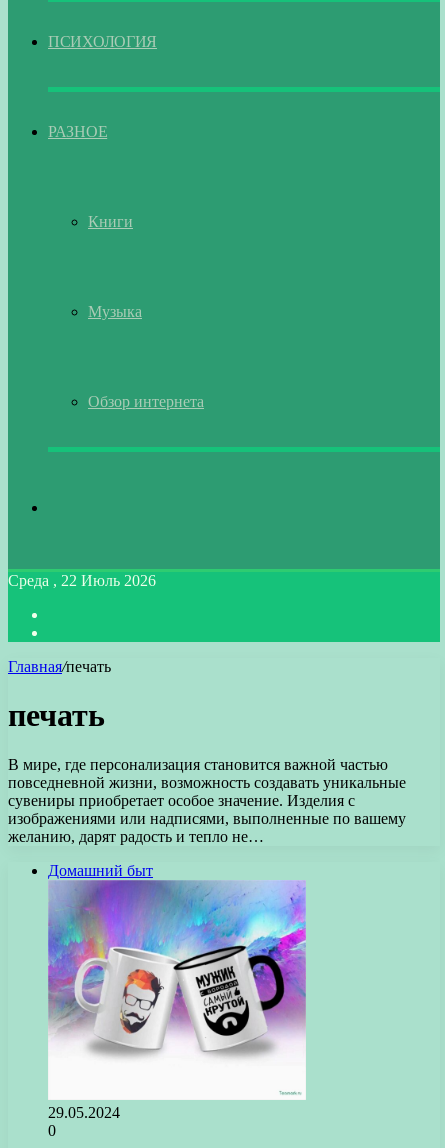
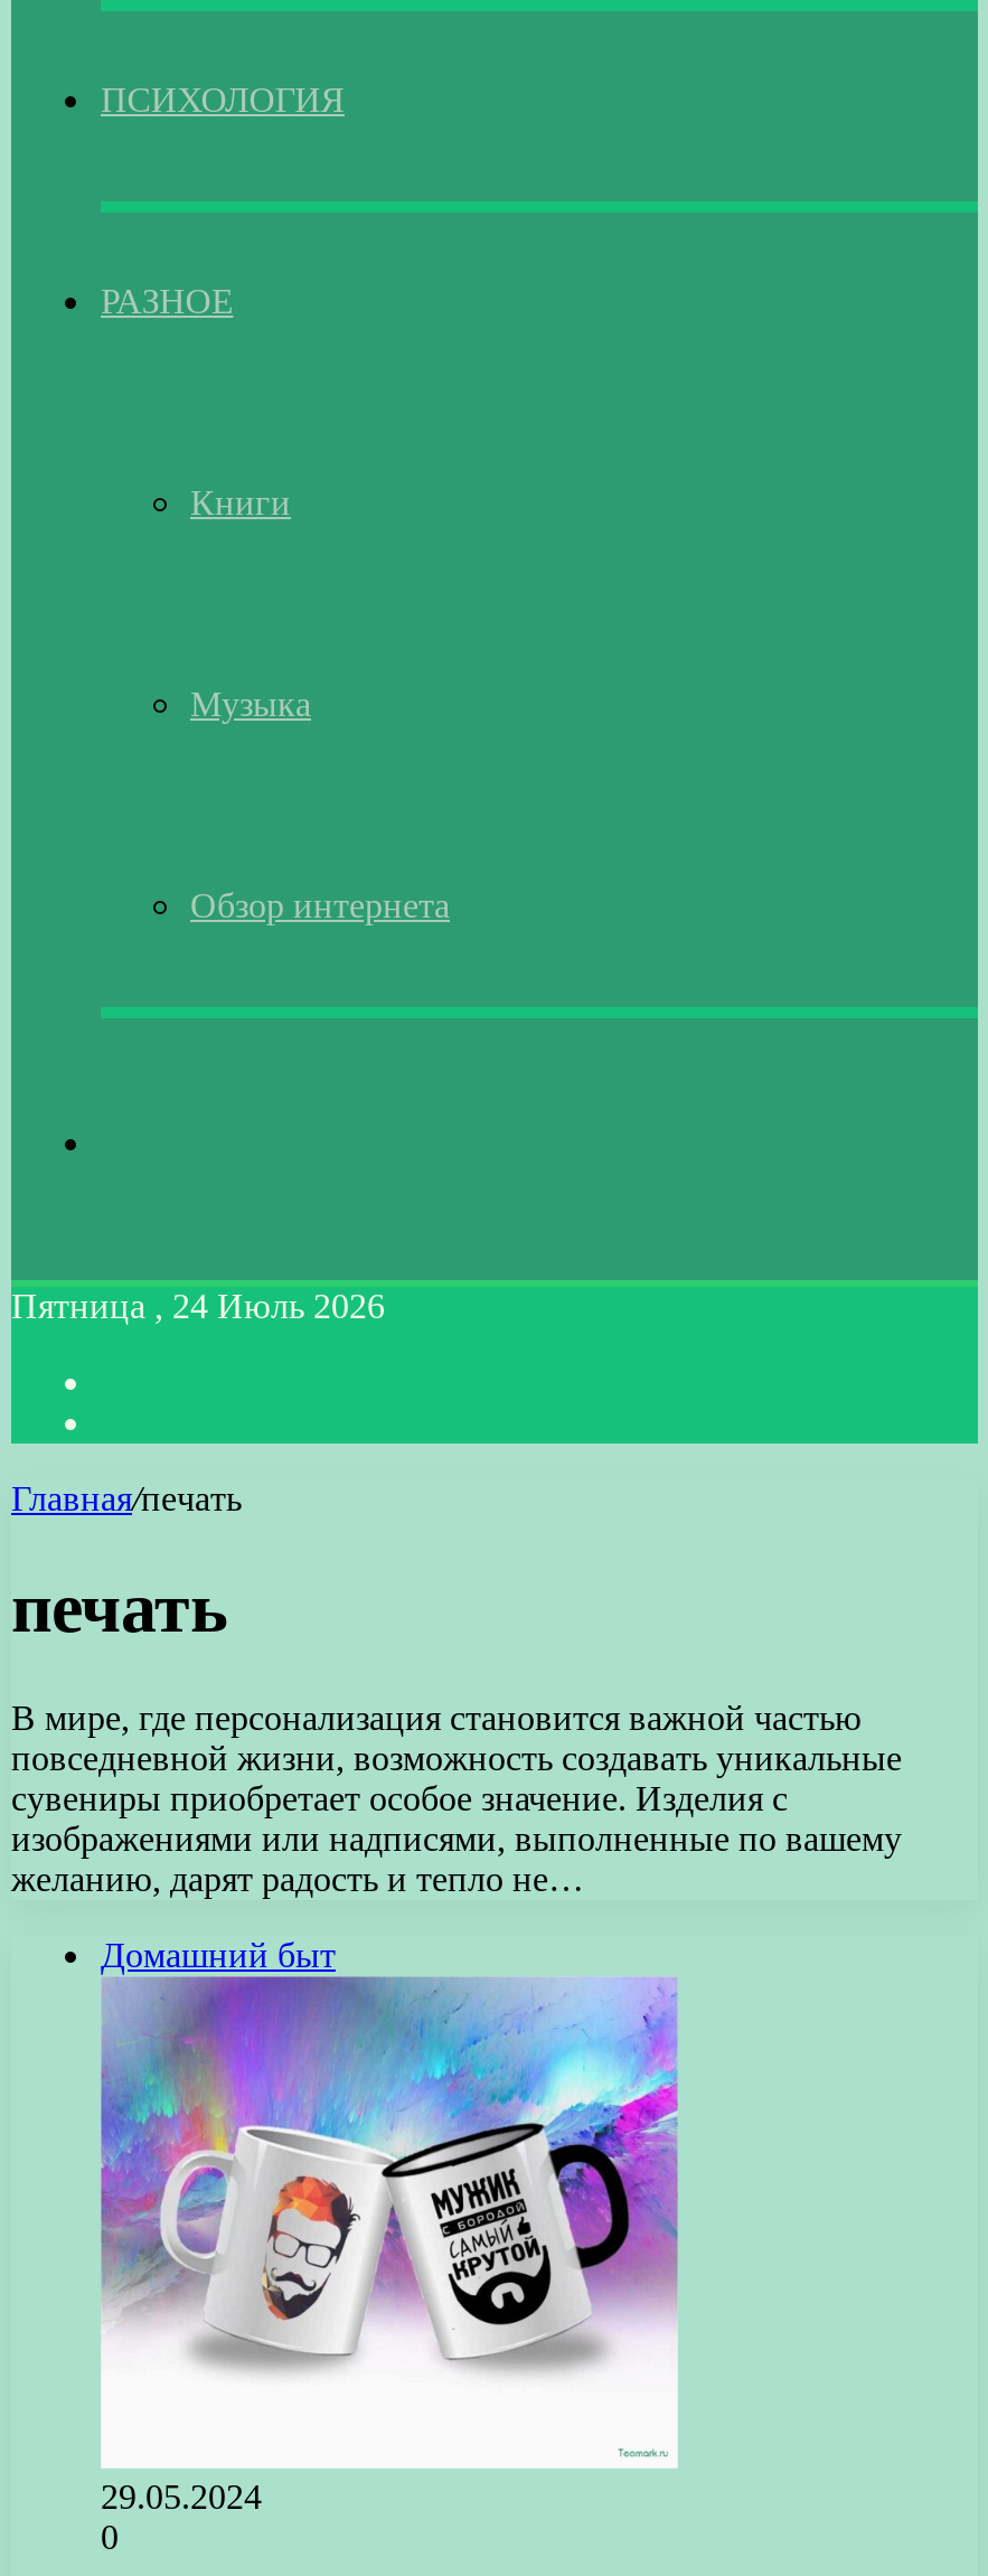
- Среда , 22 Июль 2026
+ Пятница , 24 Июль 2026
